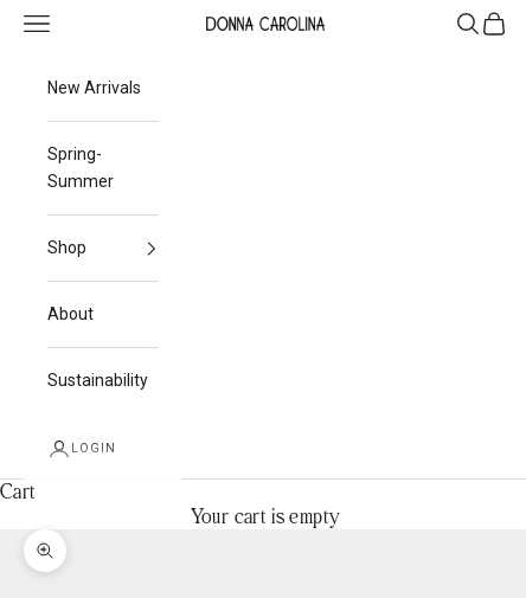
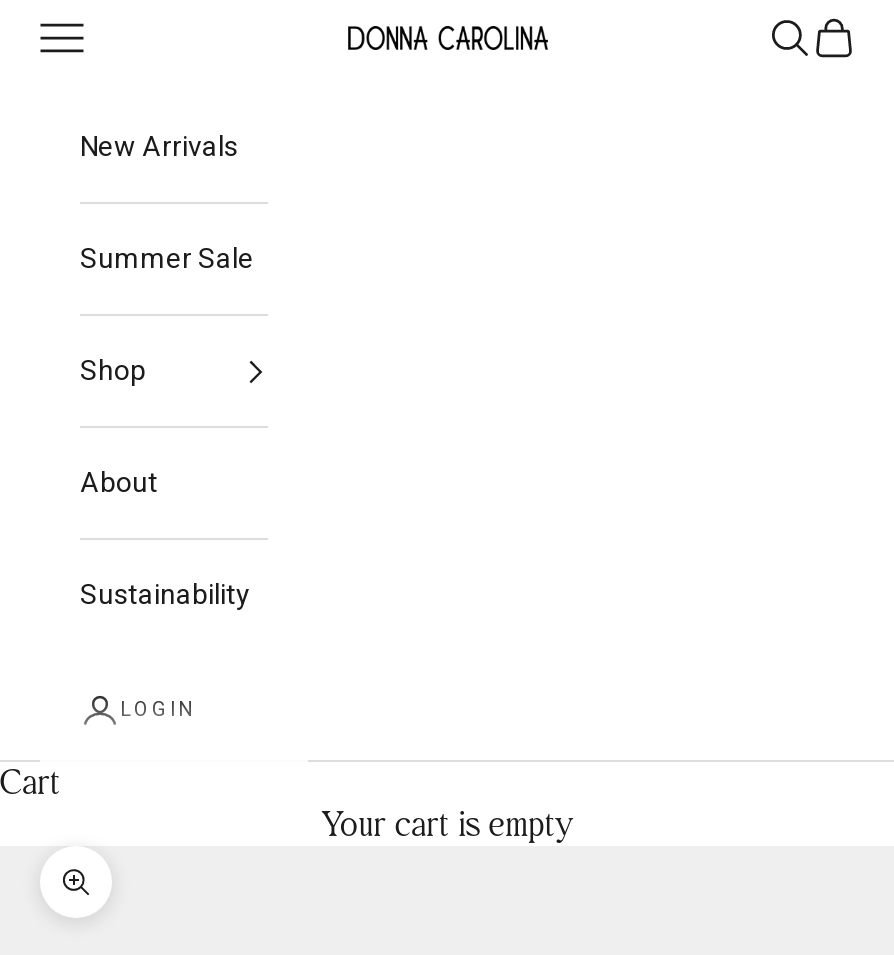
- Spring-
- Summer
+ Summer Sale
